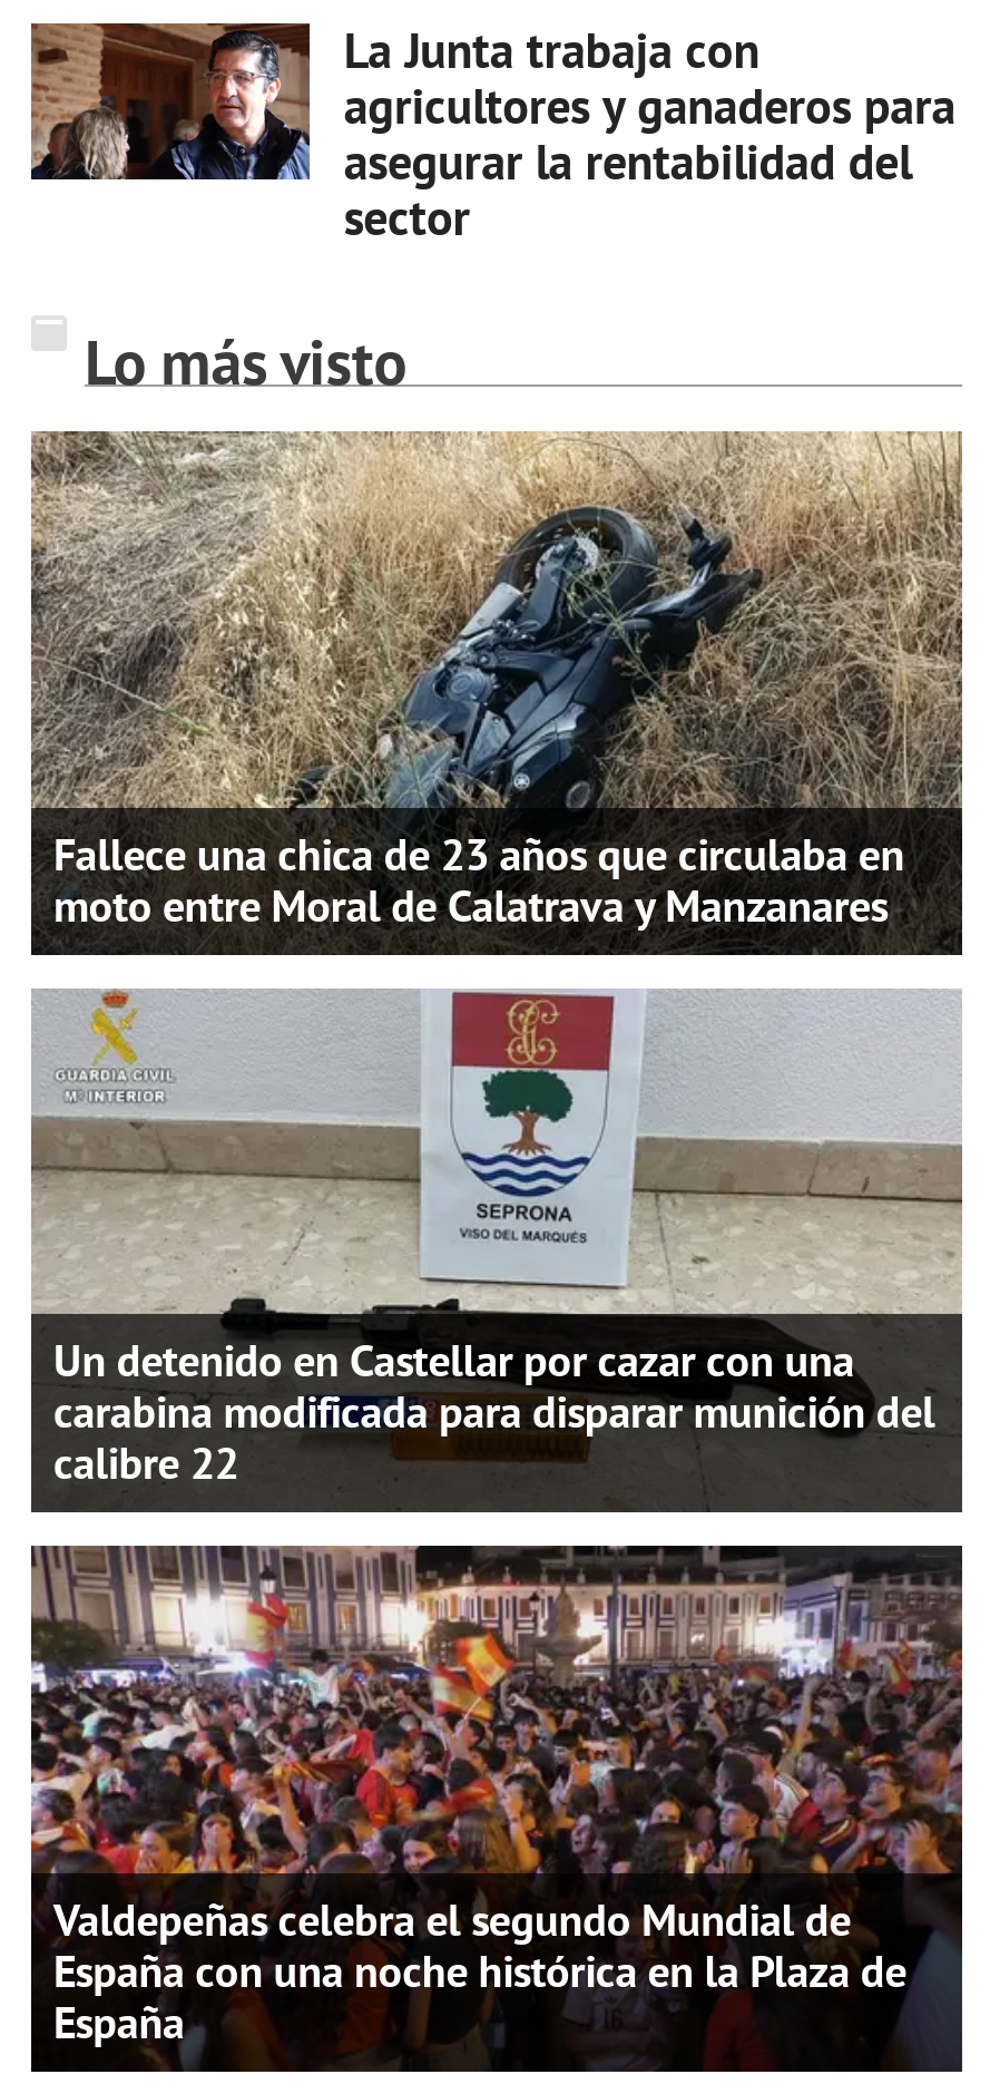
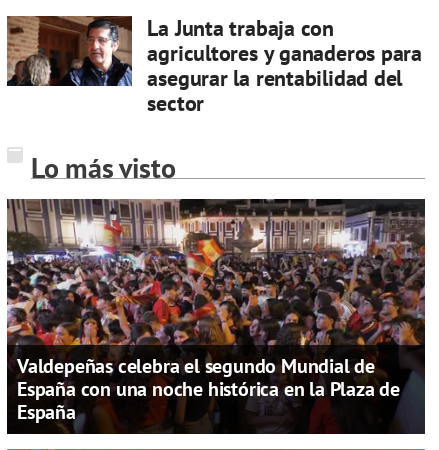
- [image]
- Fallece una chica de 23 años que circulaba en
- moto entre Moral de Calatrava y Manzanares

- [image]
- Un detenido en Castellar por cazar con una
- carabina modificada para disparar munición del
- calibre 22
